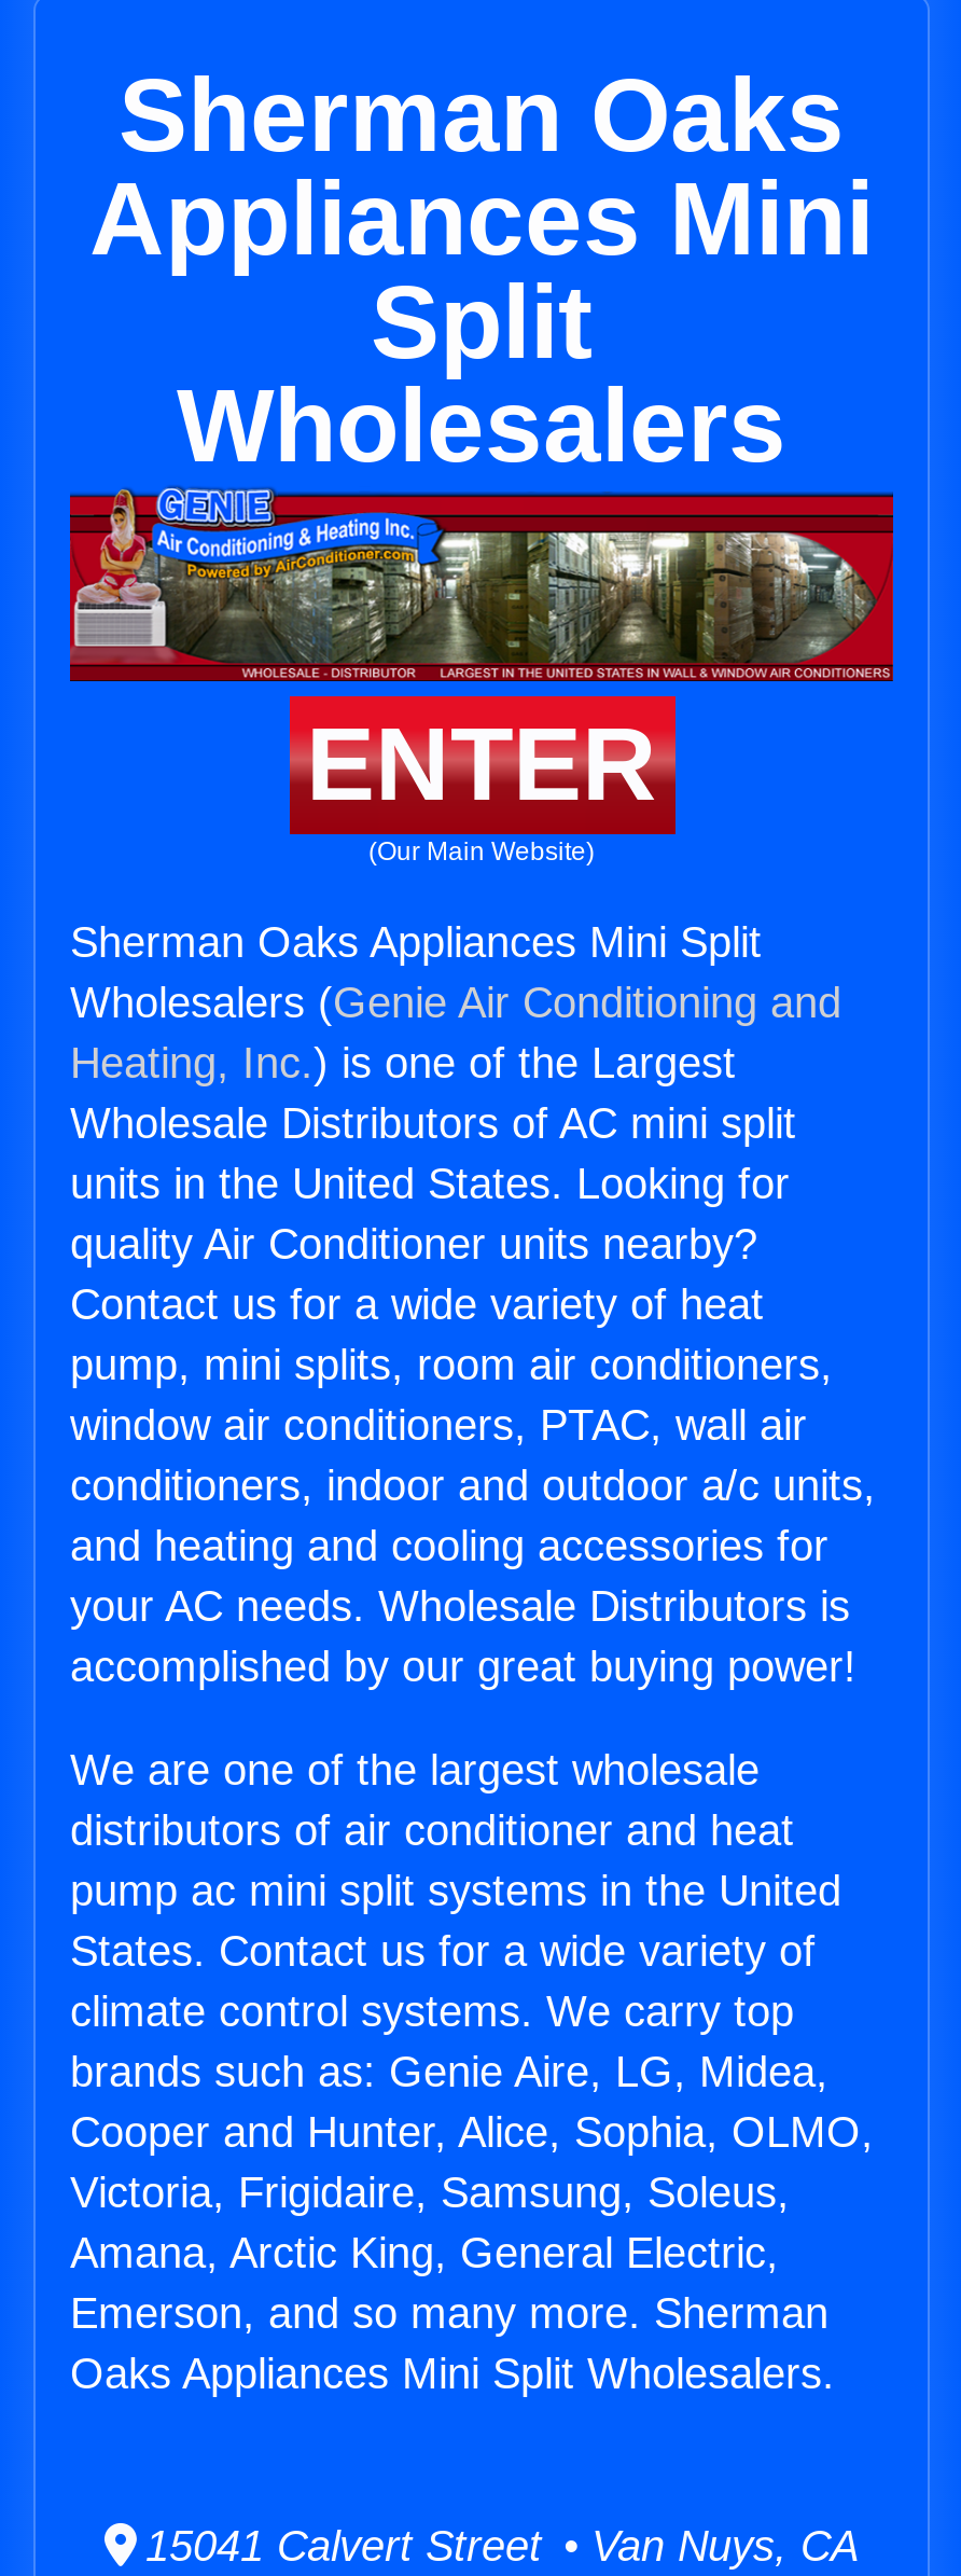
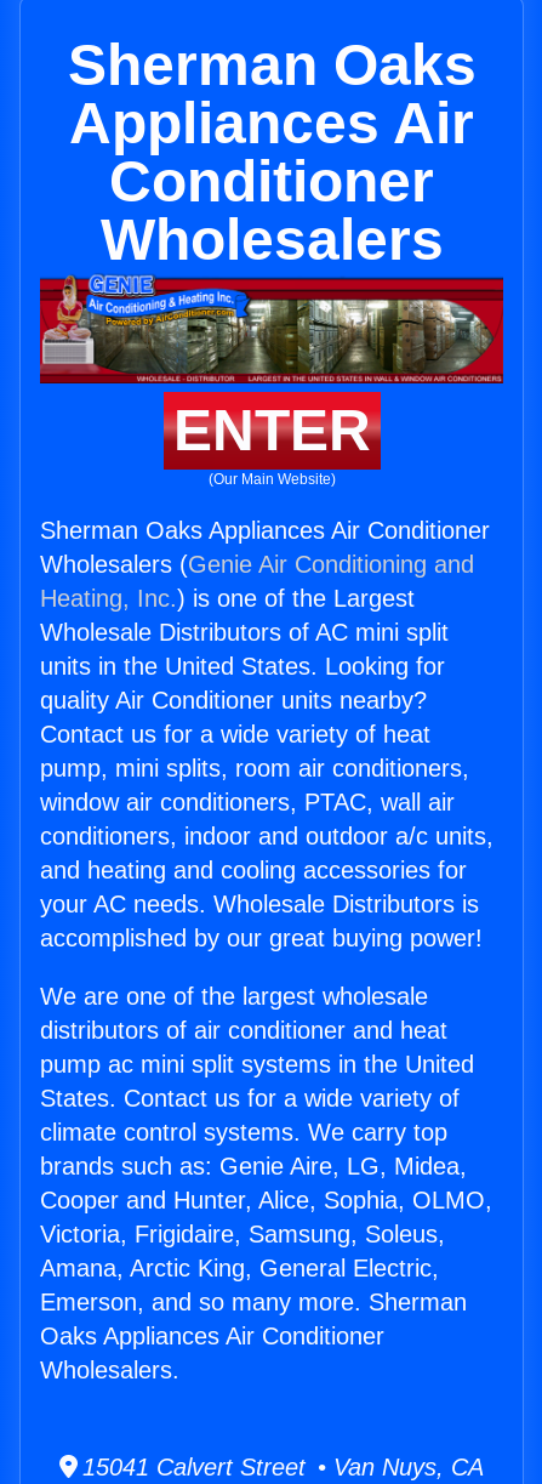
- Appliances Mini
- Split
+ Appliances Air
+ Conditioner

- Sherman Oaks Appliances Mini Split
+ Sherman Oaks Appliances Air Conditioner

- Oaks Appliances Mini Split Wholesalers.
+ Oaks Appliances Air Conditioner
+ Wholesalers.
